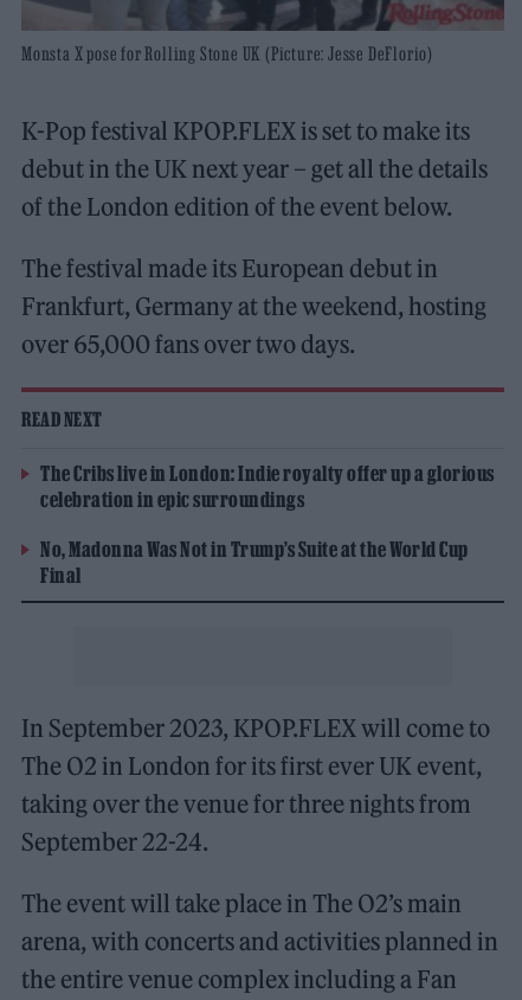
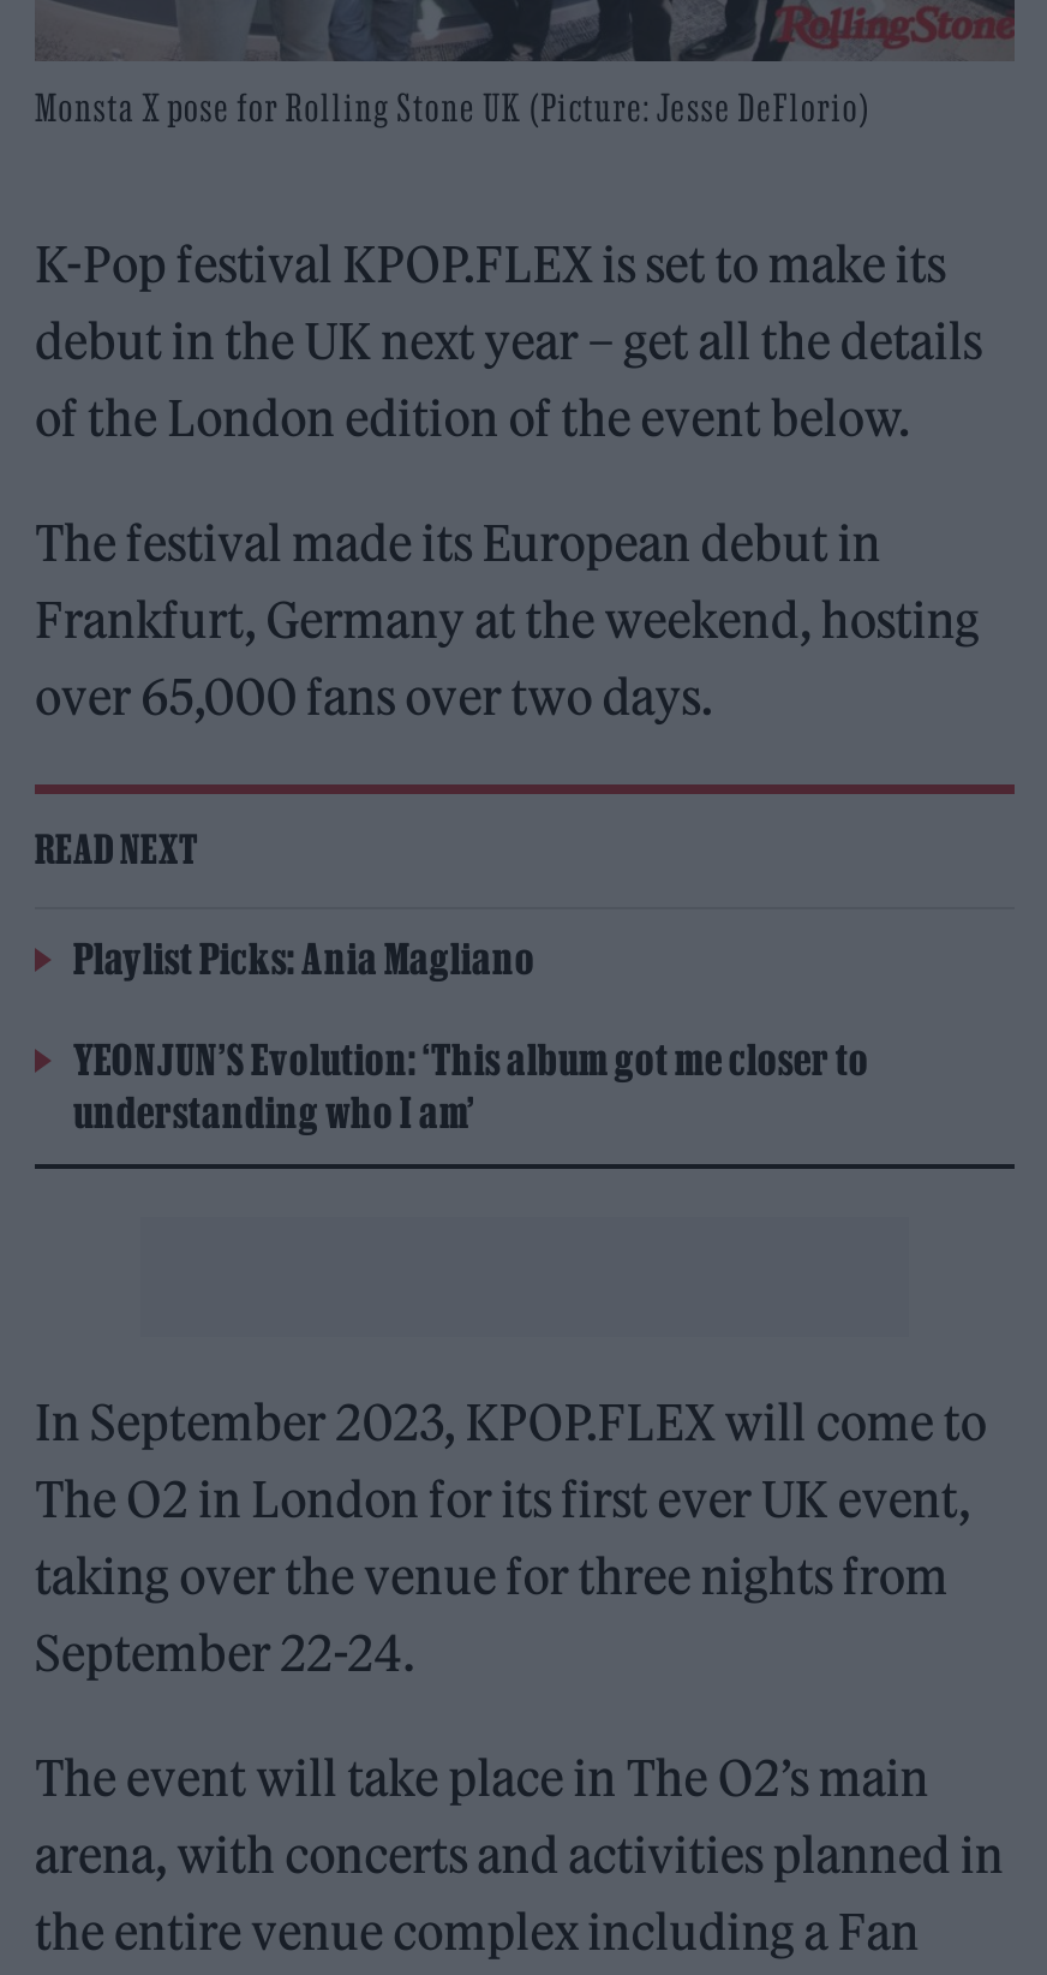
- The Cribs live in London: Indie royalty offer up a glorious
- celebration in epic surroundings
+ Playlist Picks: Ania Magliano

- No, Madonna Was Not in Trump’s Suite at the World Cup
- Final
+ YEONJUN’S Evolution: ‘This album got me closer to
+ understanding who I am’
